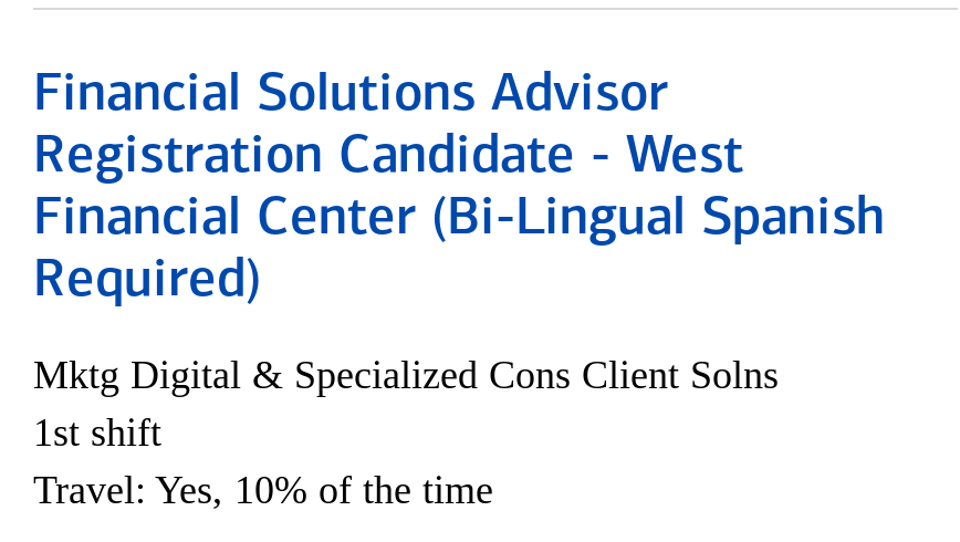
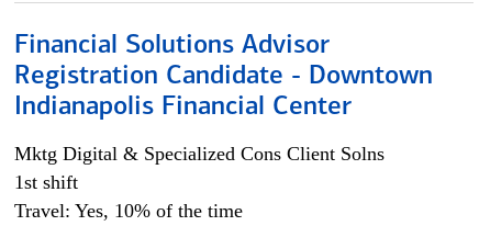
- Registration Candidate - West
- Financial Center (Bi-Lingual Spanish
- Required)
+ Registration Candidate - Downtown
+ Indianapolis Financial Center
